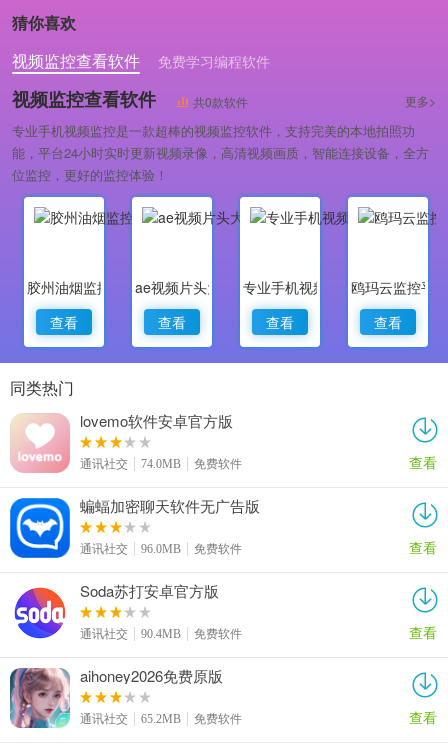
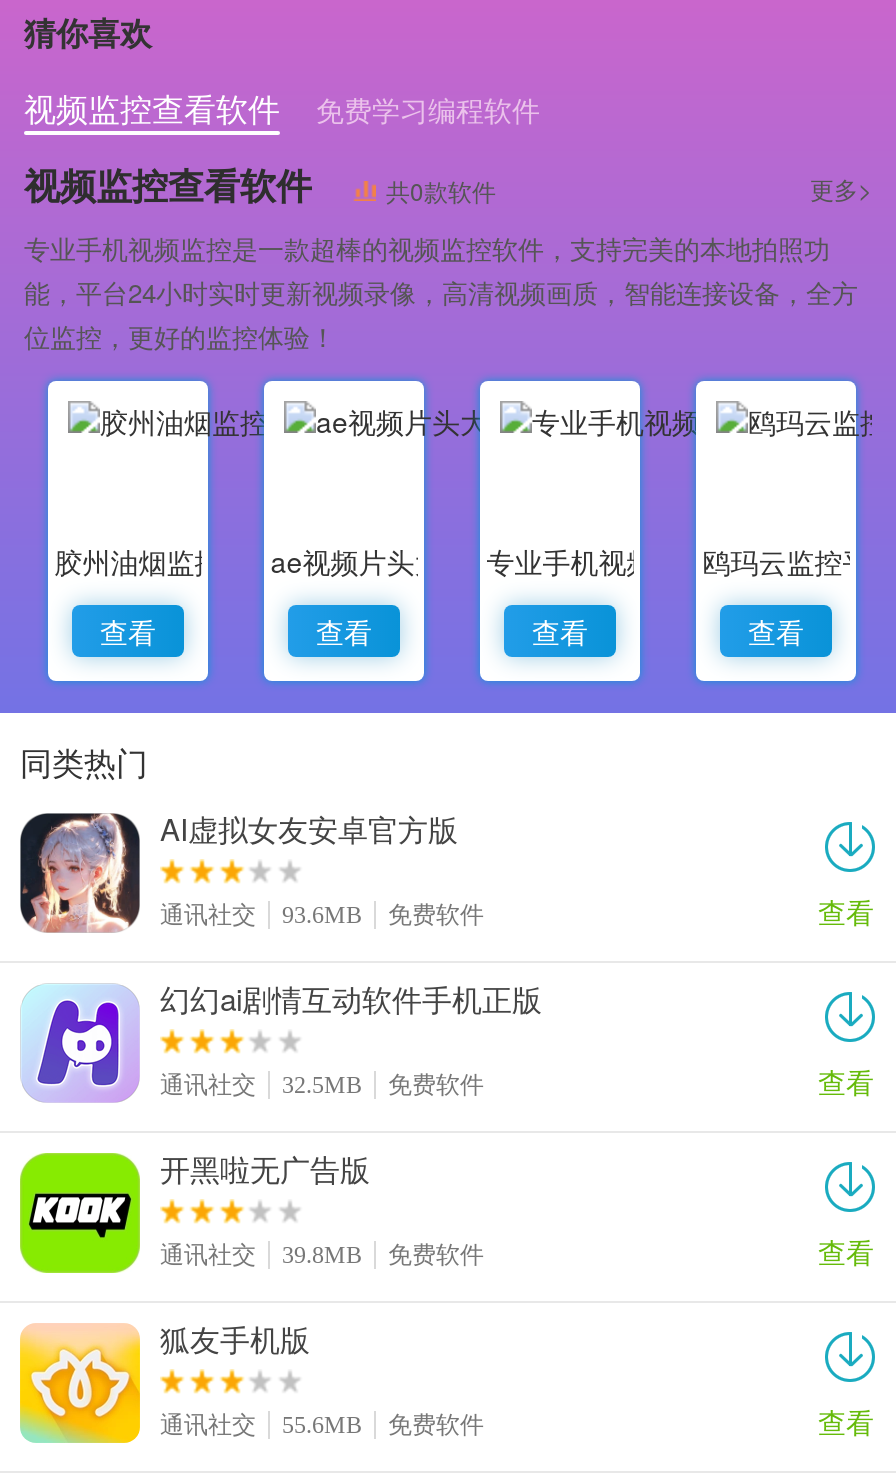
- [image]
- lovemo软件安卓官方版
+ [image]
+ AI虚拟女友安卓官方版

- 通讯社交 74.0MB 免费软件
+ 通讯社交 93.6MB 免费软件

- [image]
- 蝙蝠加密聊天软件无广告版
+ [image]
+ 幻幻ai剧情互动软件手机正版

- 通讯社交 96.0MB 免费软件
+ 通讯社交 32.5MB 免费软件

- [image]
- Soda苏打安卓官方版
+ [image]
+ 开黑啦无广告版

- 通讯社交 90.4MB 免费软件
+ 通讯社交 39.8MB 免费软件

- [image]
- aihoney2026免费原版
+ [image]
+ 狐友手机版

- 通讯社交 65.2MB 免费软件
+ 通讯社交 55.6MB 免费软件
